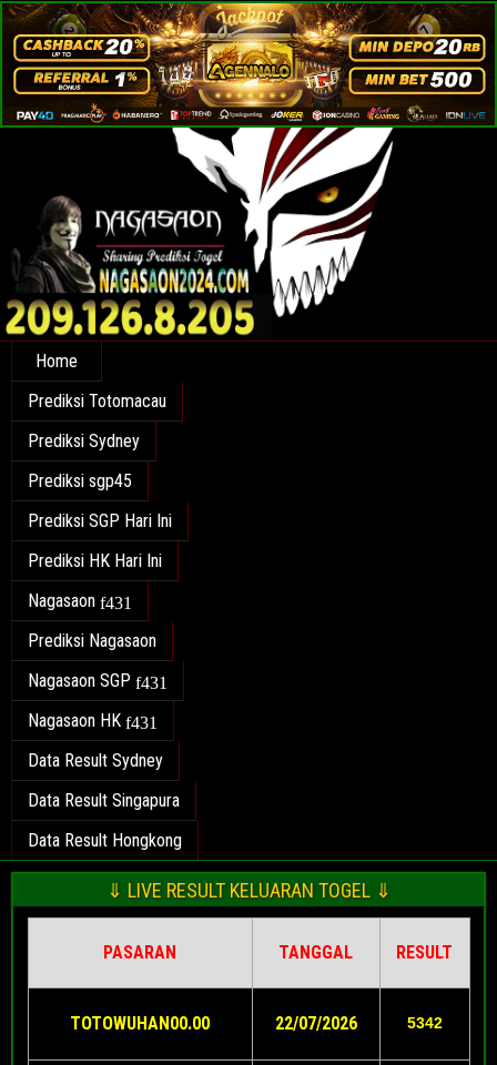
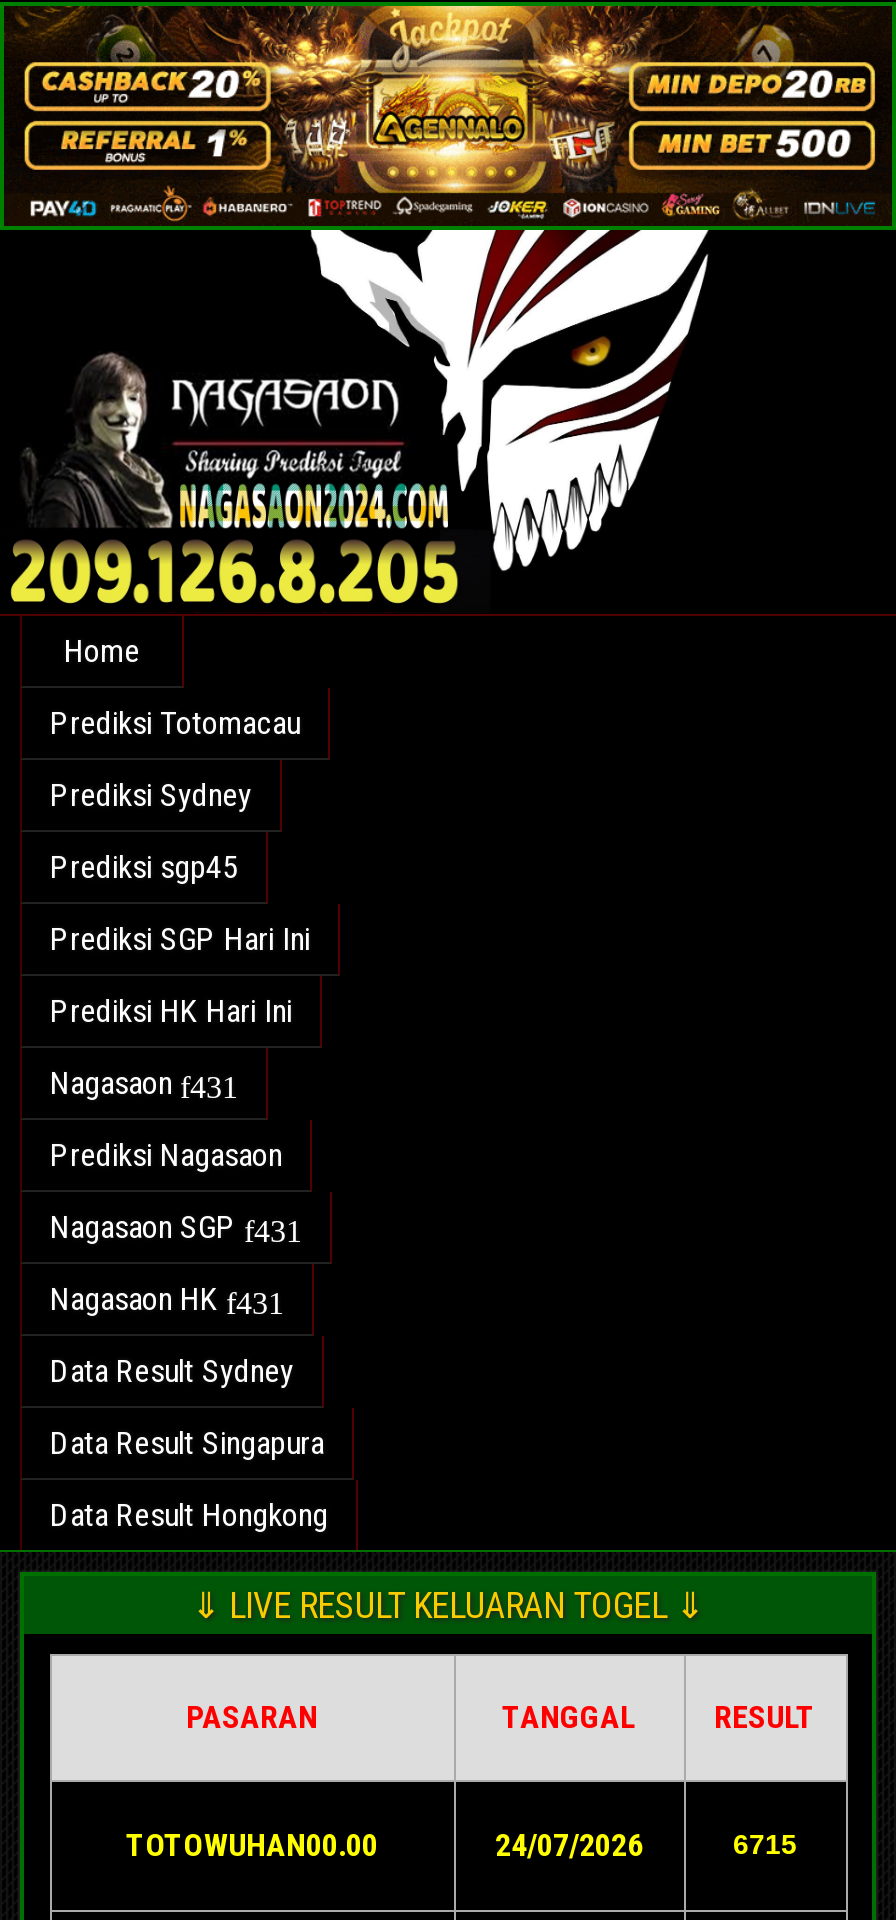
- 22/07/2026
+ 24/07/2026

- 5342
+ 6715
